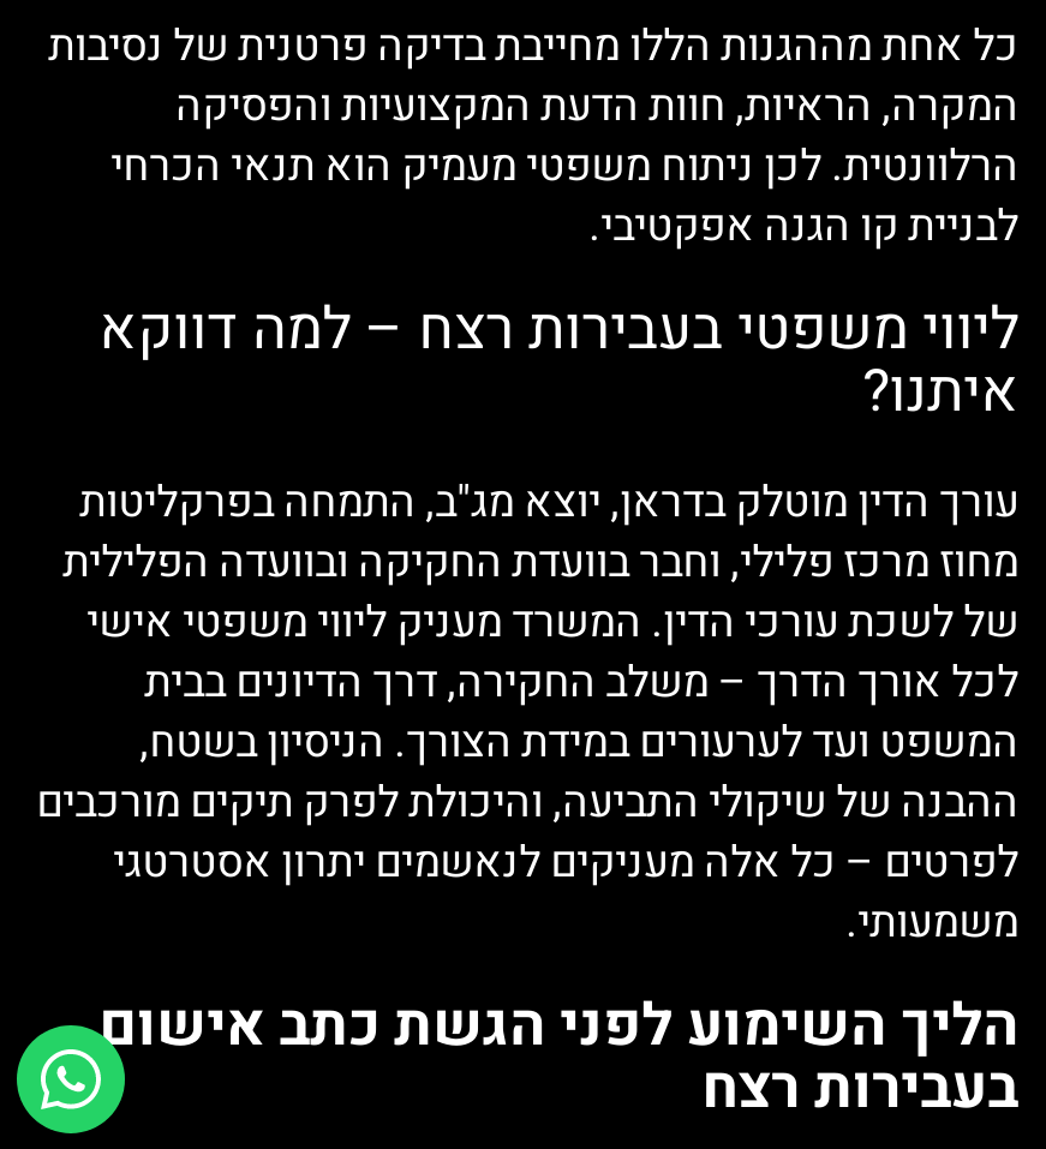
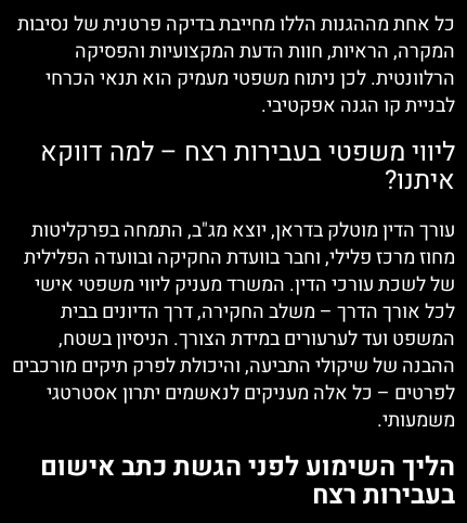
- [image]
